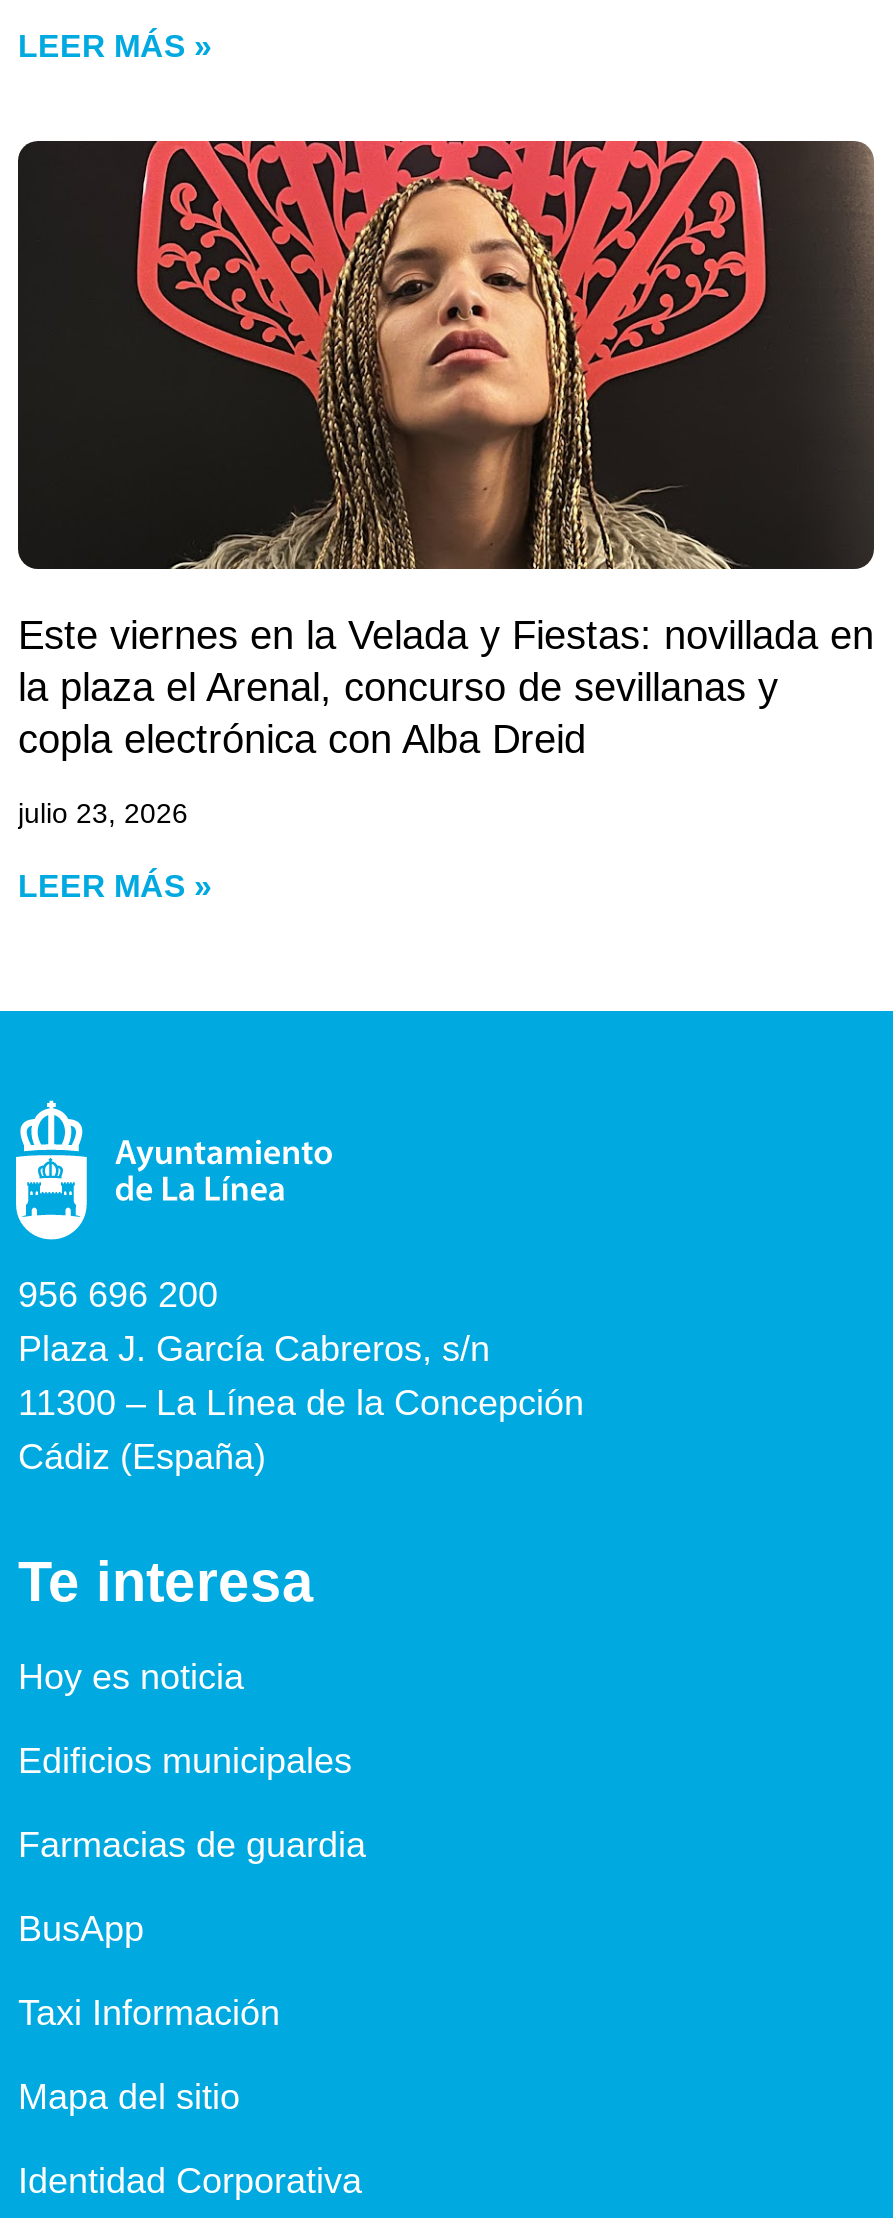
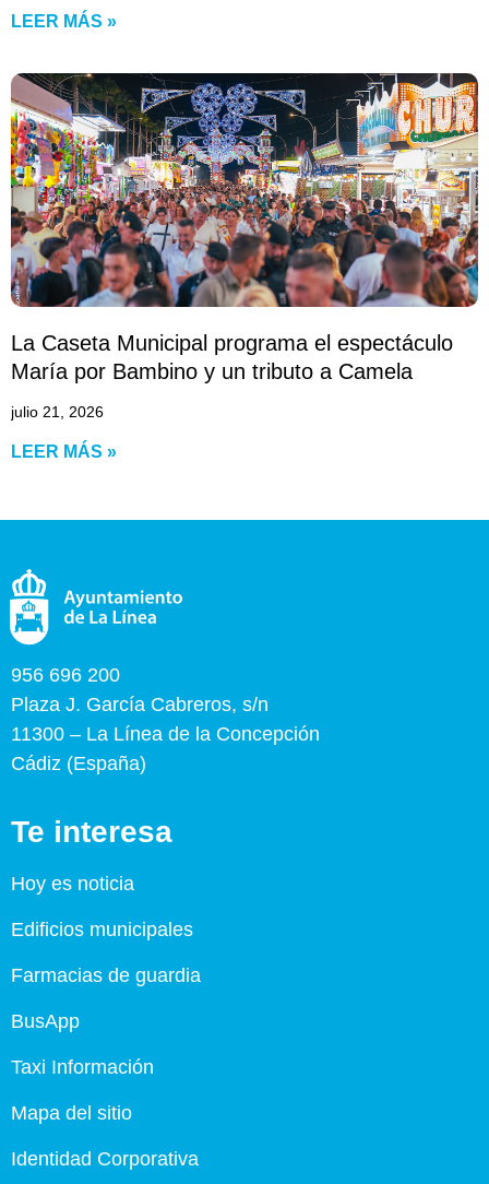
- [image]
- Este viernes en la Velada y Fiestas: novillada en
- la plaza el Arenal, concurso de sevillanas y
- copla electrónica con Alba Dreid
+ [image]
+ La Caseta Municipal programa el espectáculo
+ María por Bambino y un tributo a Camela

- julio 23, 2026
+ julio 21, 2026
